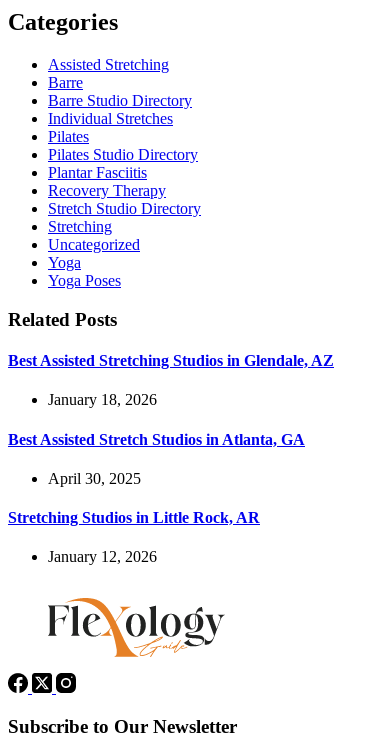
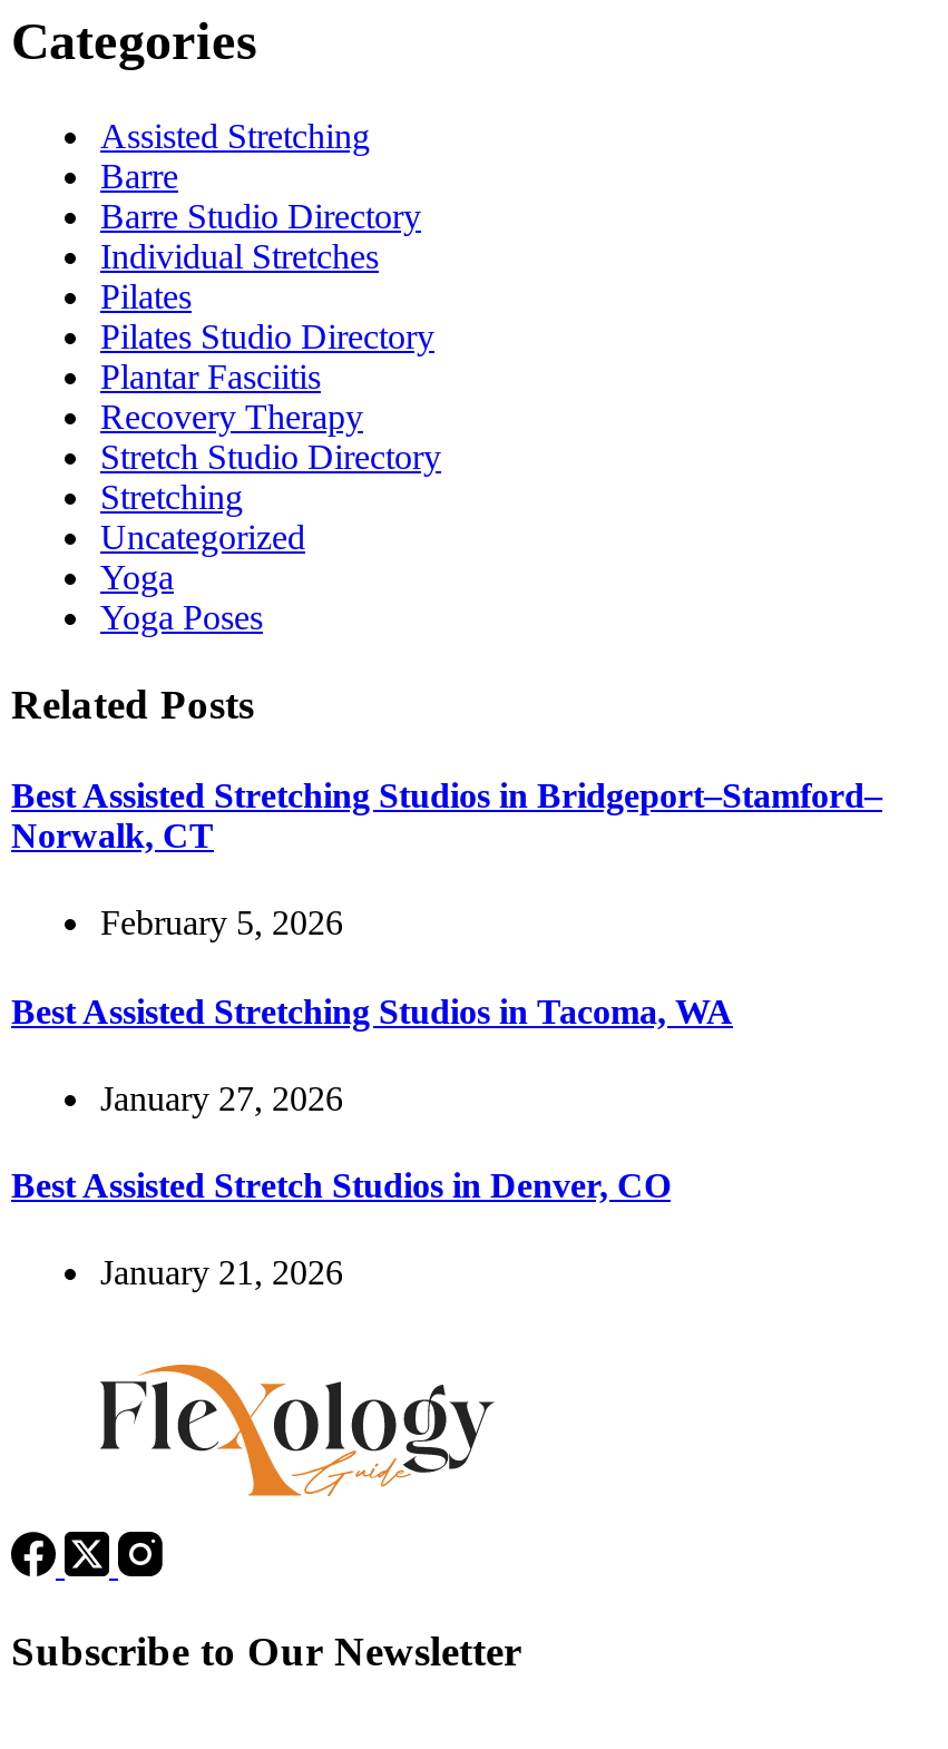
- Best Assisted Stretching Studios in Glendale, AZ
+ Best Assisted Stretching Studios in Bridgeport–Stamford–
+ Norwalk, CT

- January 18, 2026
+ February 5, 2026

- Best Assisted Stretch Studios in Atlanta, GA
+ Best Assisted Stretching Studios in Tacoma, WA

- April 30, 2025
+ January 27, 2026

- Stretching Studios in Little Rock, AR
+ Best Assisted Stretch Studios in Denver, CO

- January 12, 2026
+ January 21, 2026
